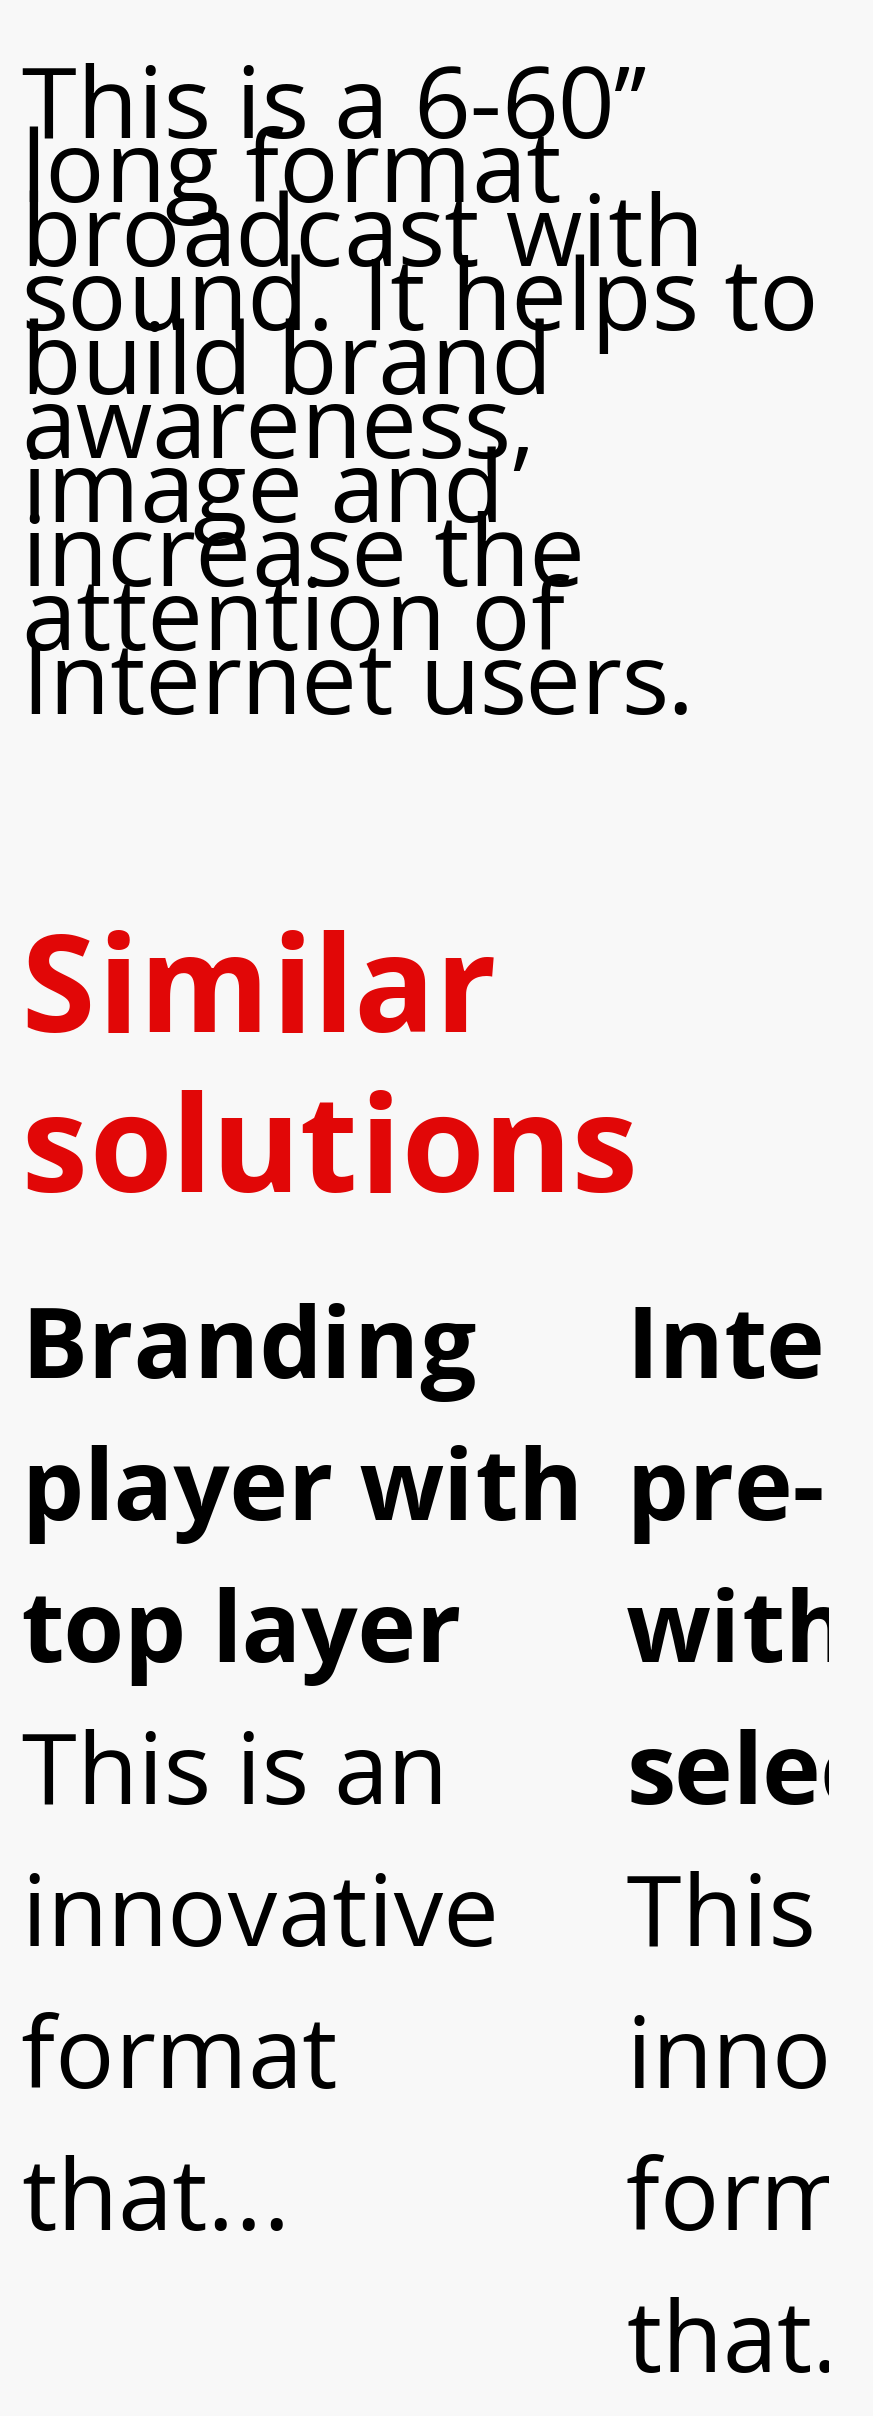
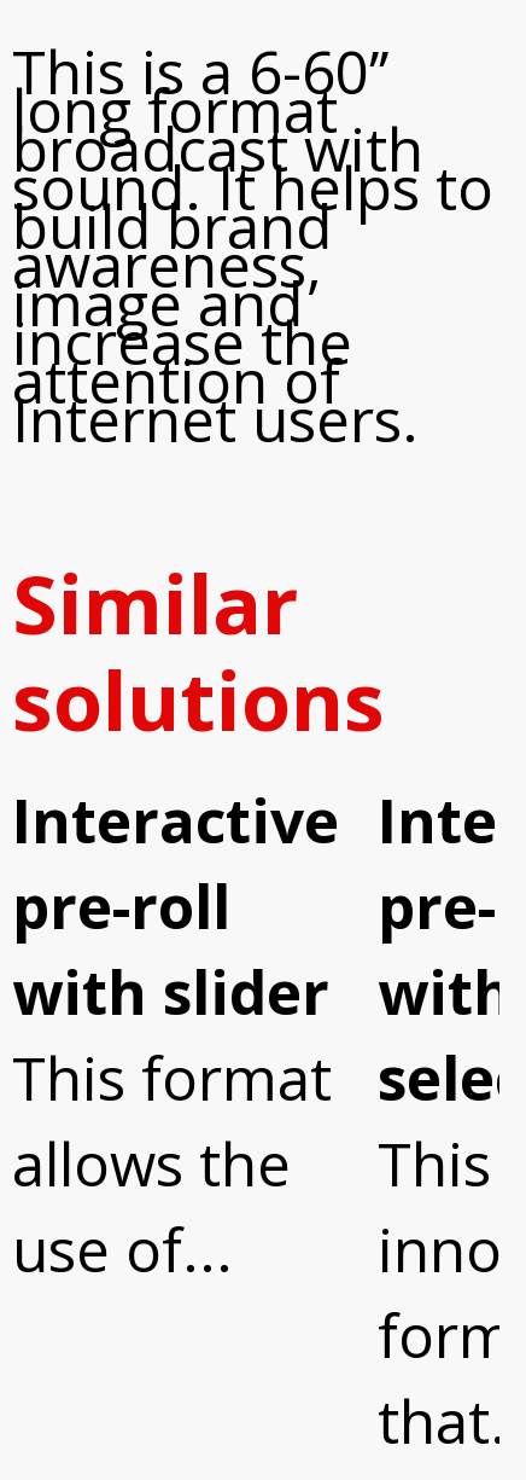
- Branding
- player with
- top layer
- This is an
- innovative
- format
- that...
+ Interactive
+ pre-roll
+ with slider
+ This format
+ allows the
+ use of...
